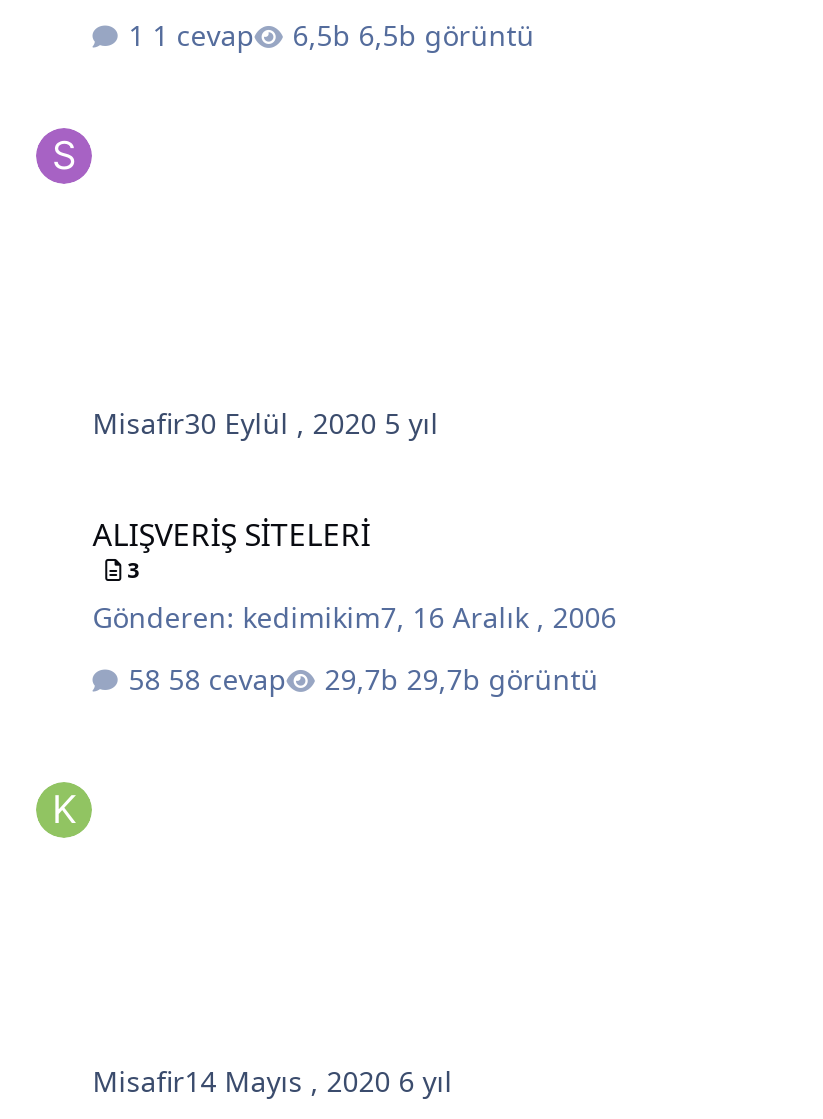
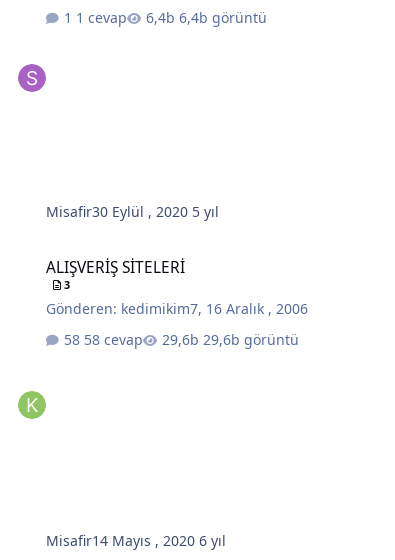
- 6,5b görüntü
+ 6,4b görüntü

- 29,7b görüntü
+ 29,6b görüntü
